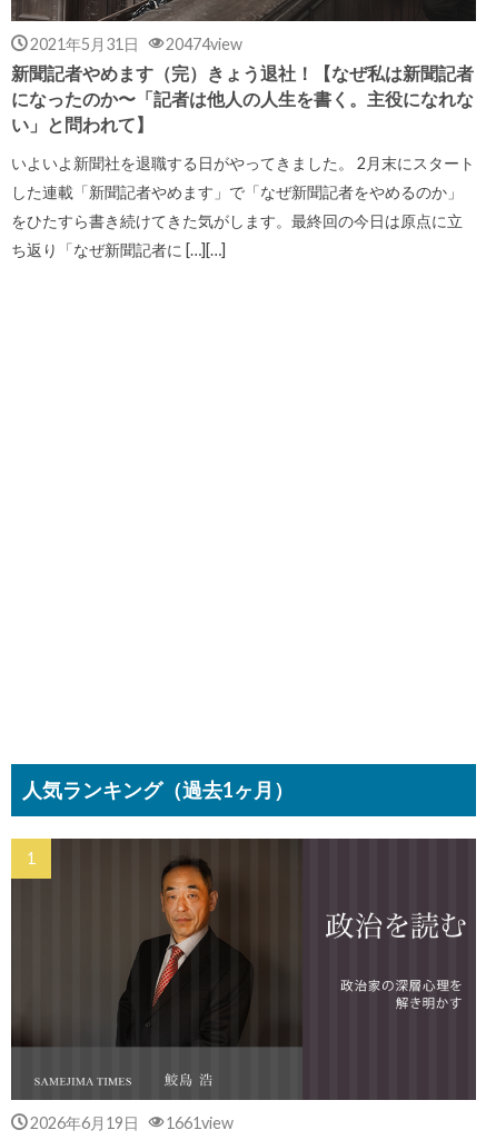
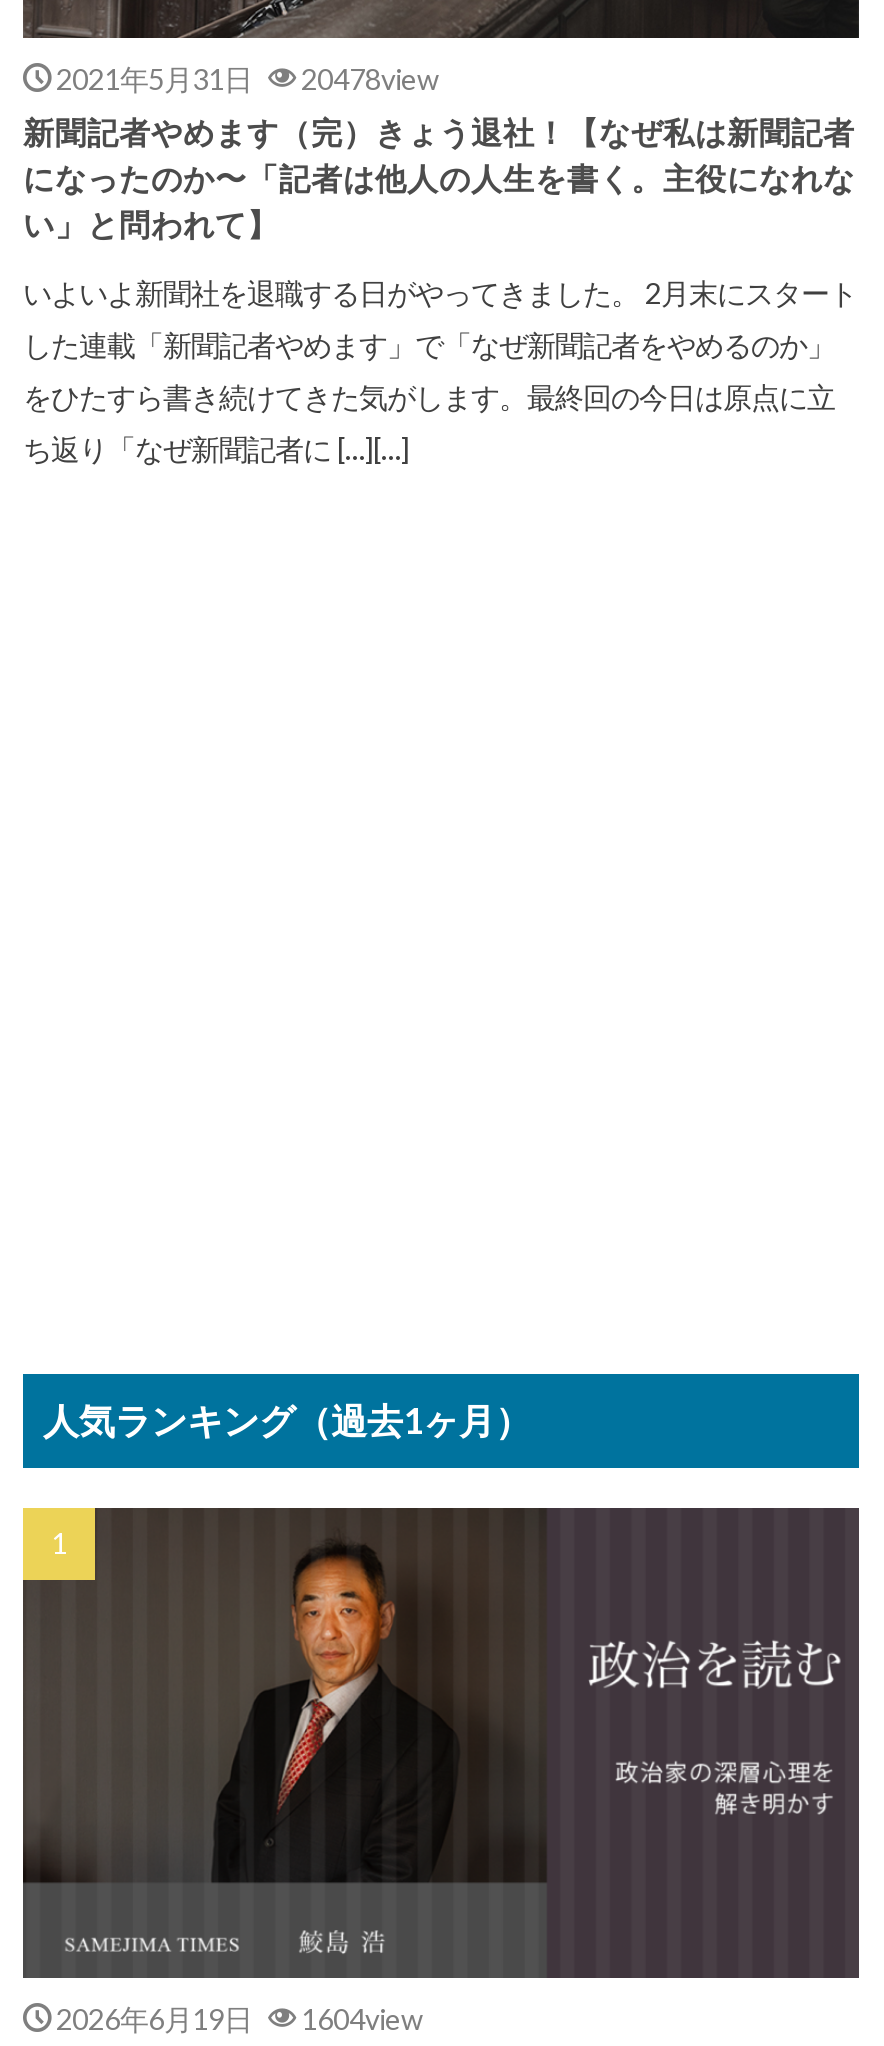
- 2021年5月31日 20474view
+ 2021年5月31日 20478view

- 2026年6月19日 1661view
+ 2026年6月19日 1604view
